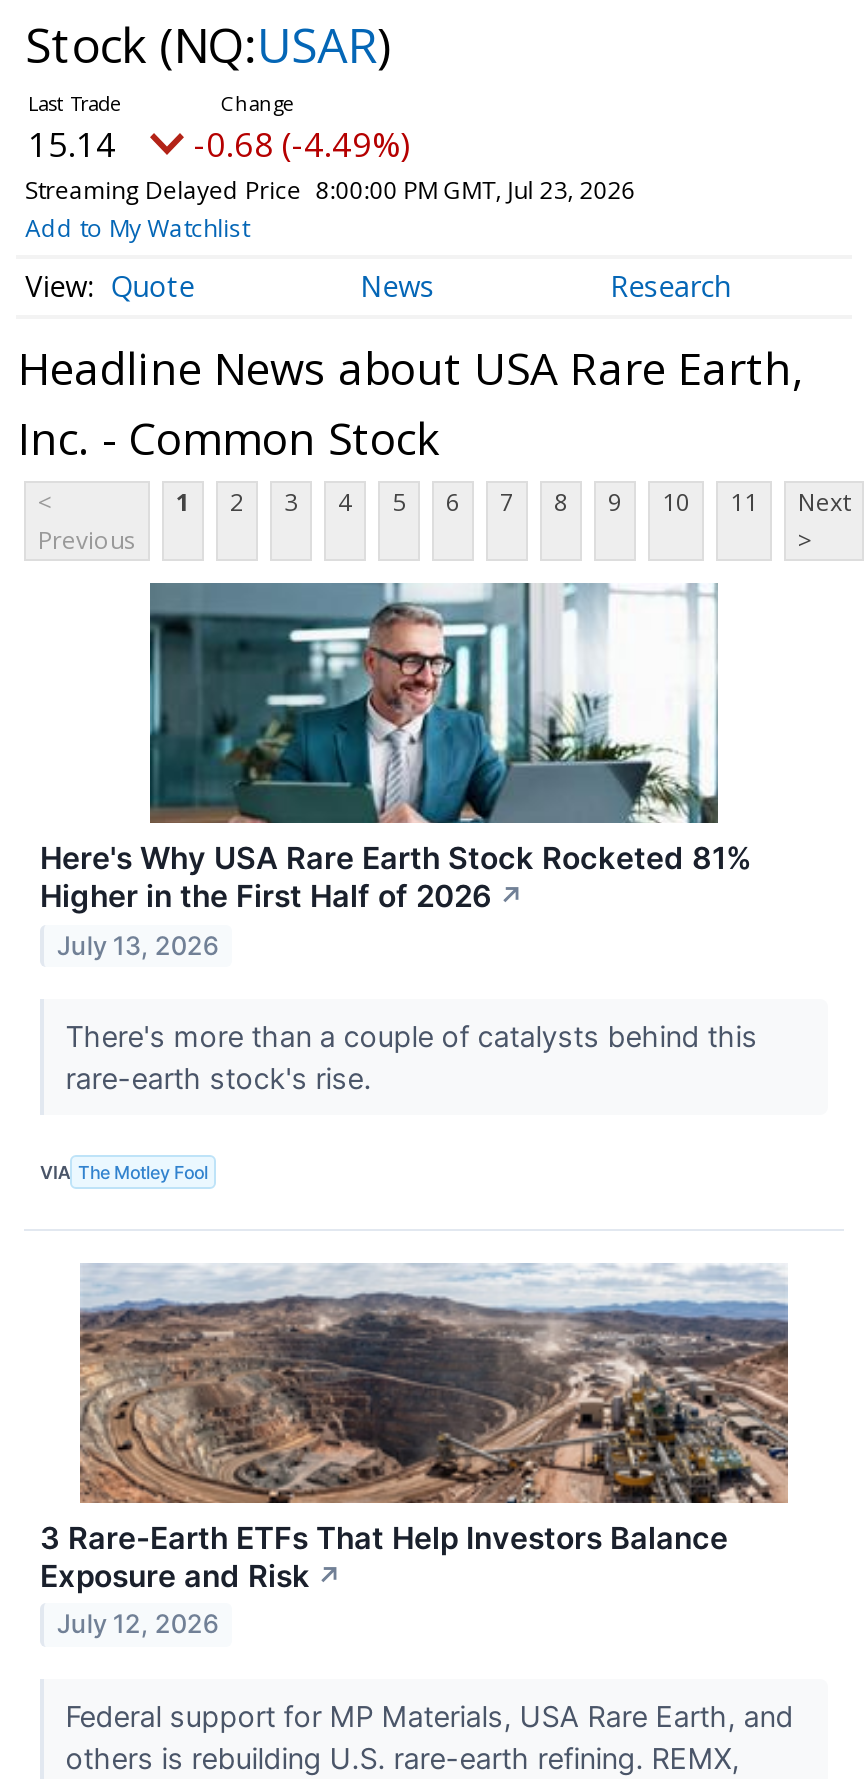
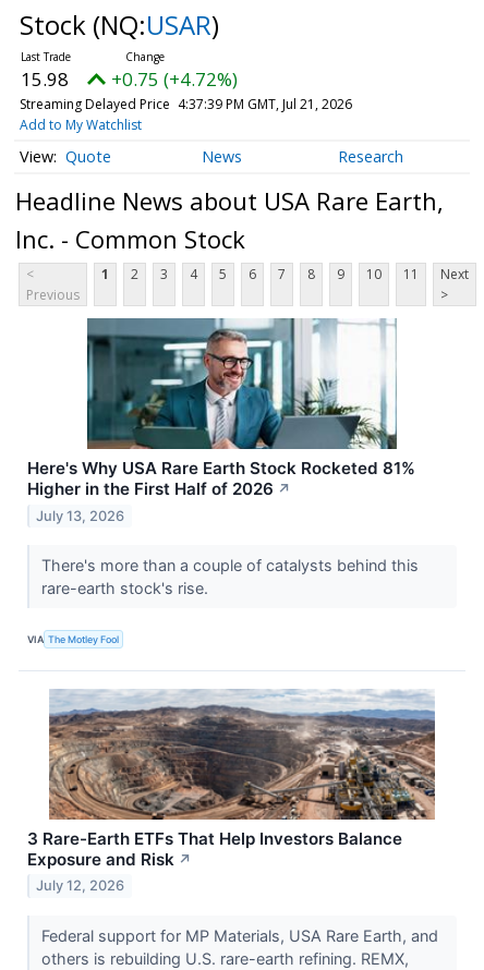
- 15.14
+ 15.98

- -0.68 (-4.49%)
+ +0.75 (+4.72%)

- Streaming Delayed Price 8:00:00 PM GMT, Jul 23, 2026
+ Streaming Delayed Price 4:37:39 PM GMT, Jul 21, 2026
